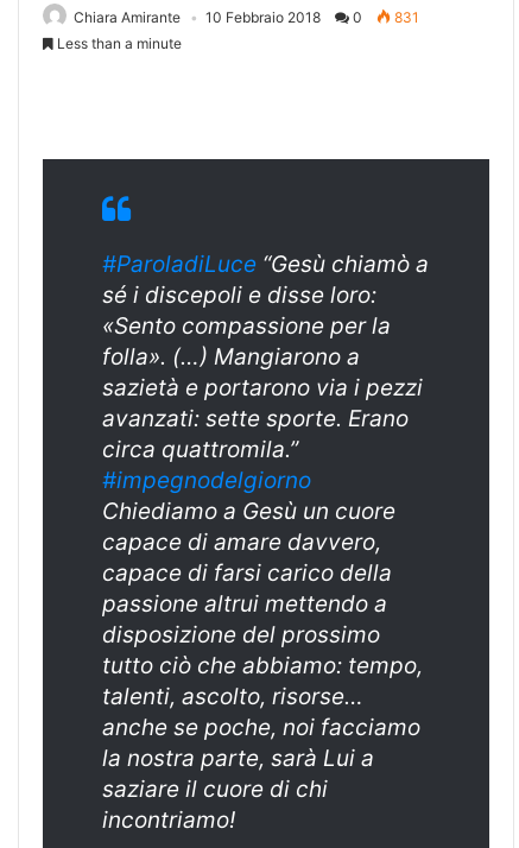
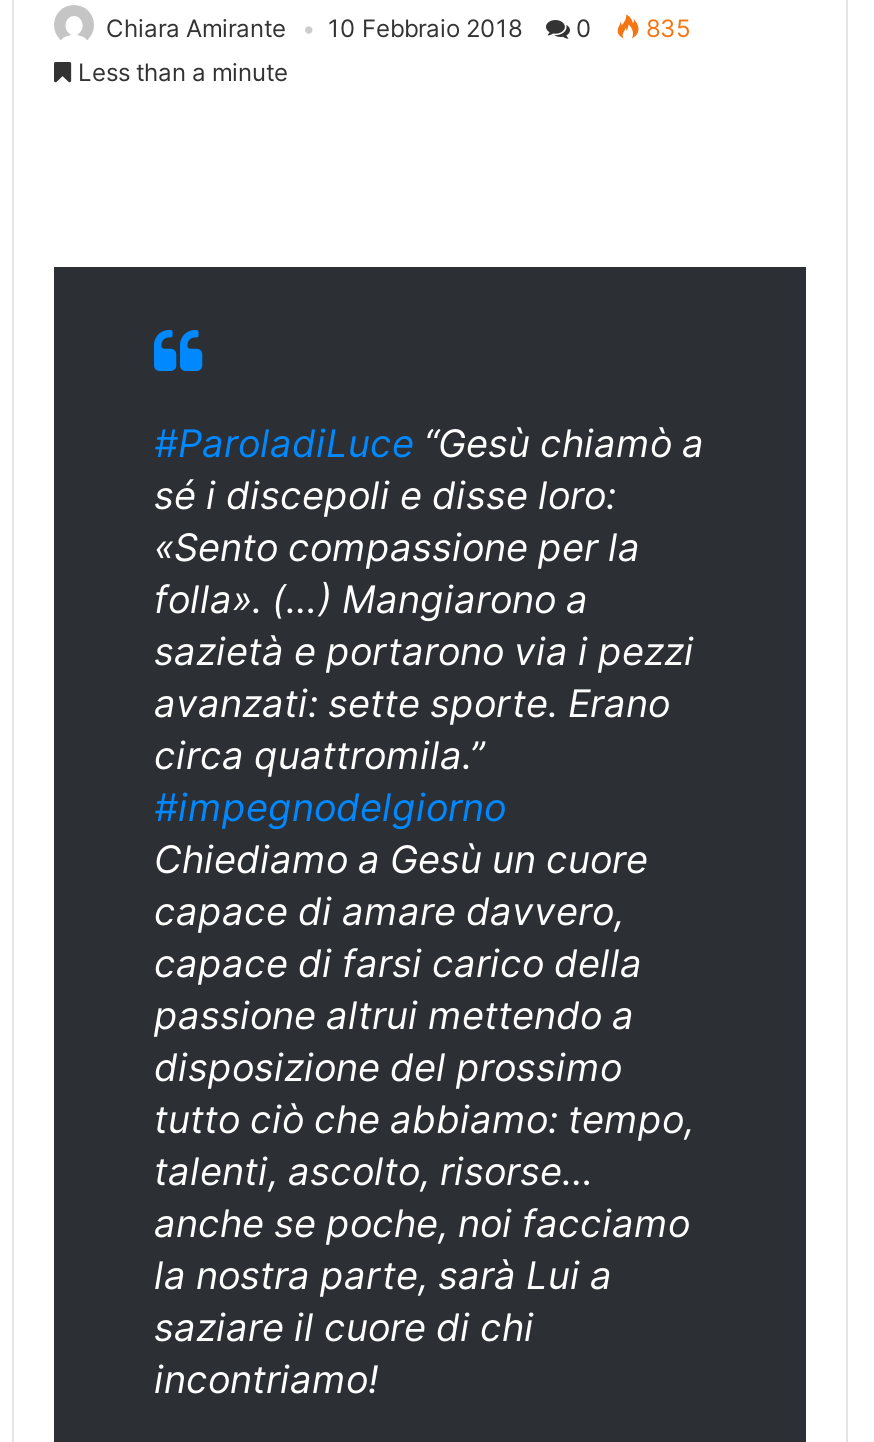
- Chiara Amirante 10 Febbraio 2018 0 831
+ Chiara Amirante 10 Febbraio 2018 0 835
